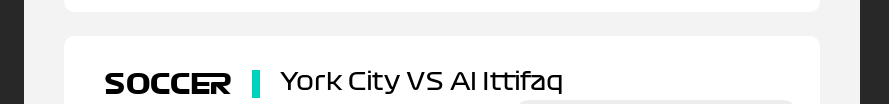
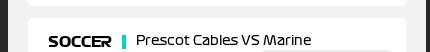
- York City VS Al Ittifaq
+ Prescot Cables VS Marine
